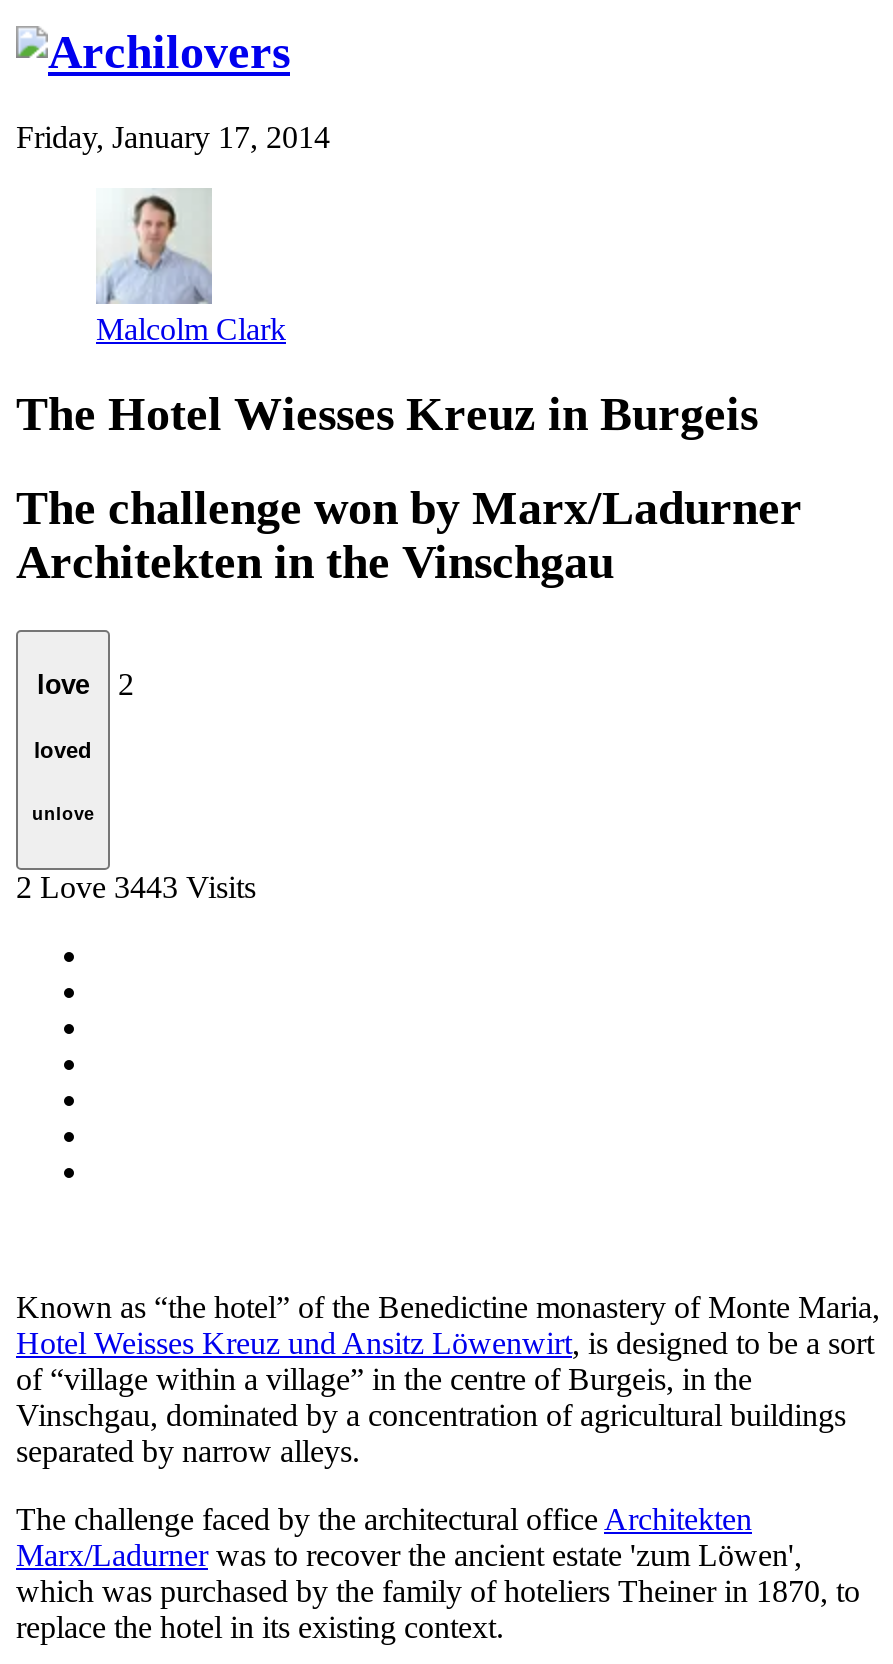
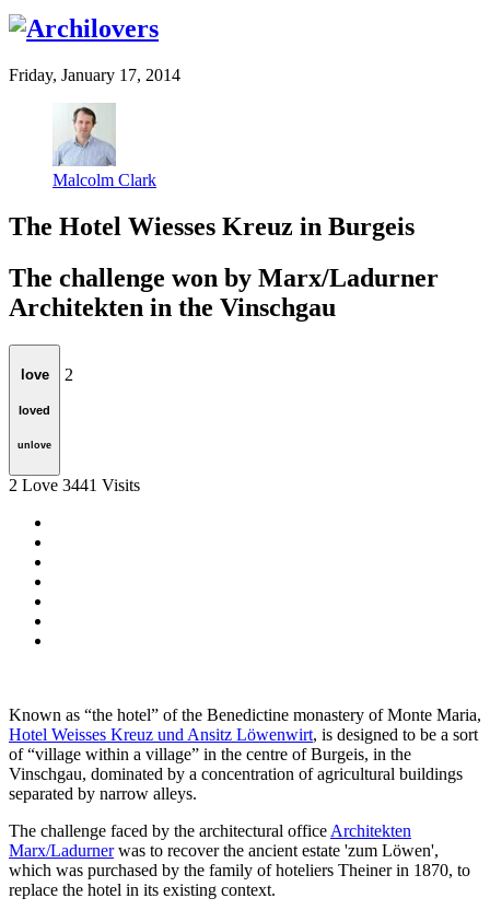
- 2 Love 3443 Visits
+ 2 Love 3441 Visits
